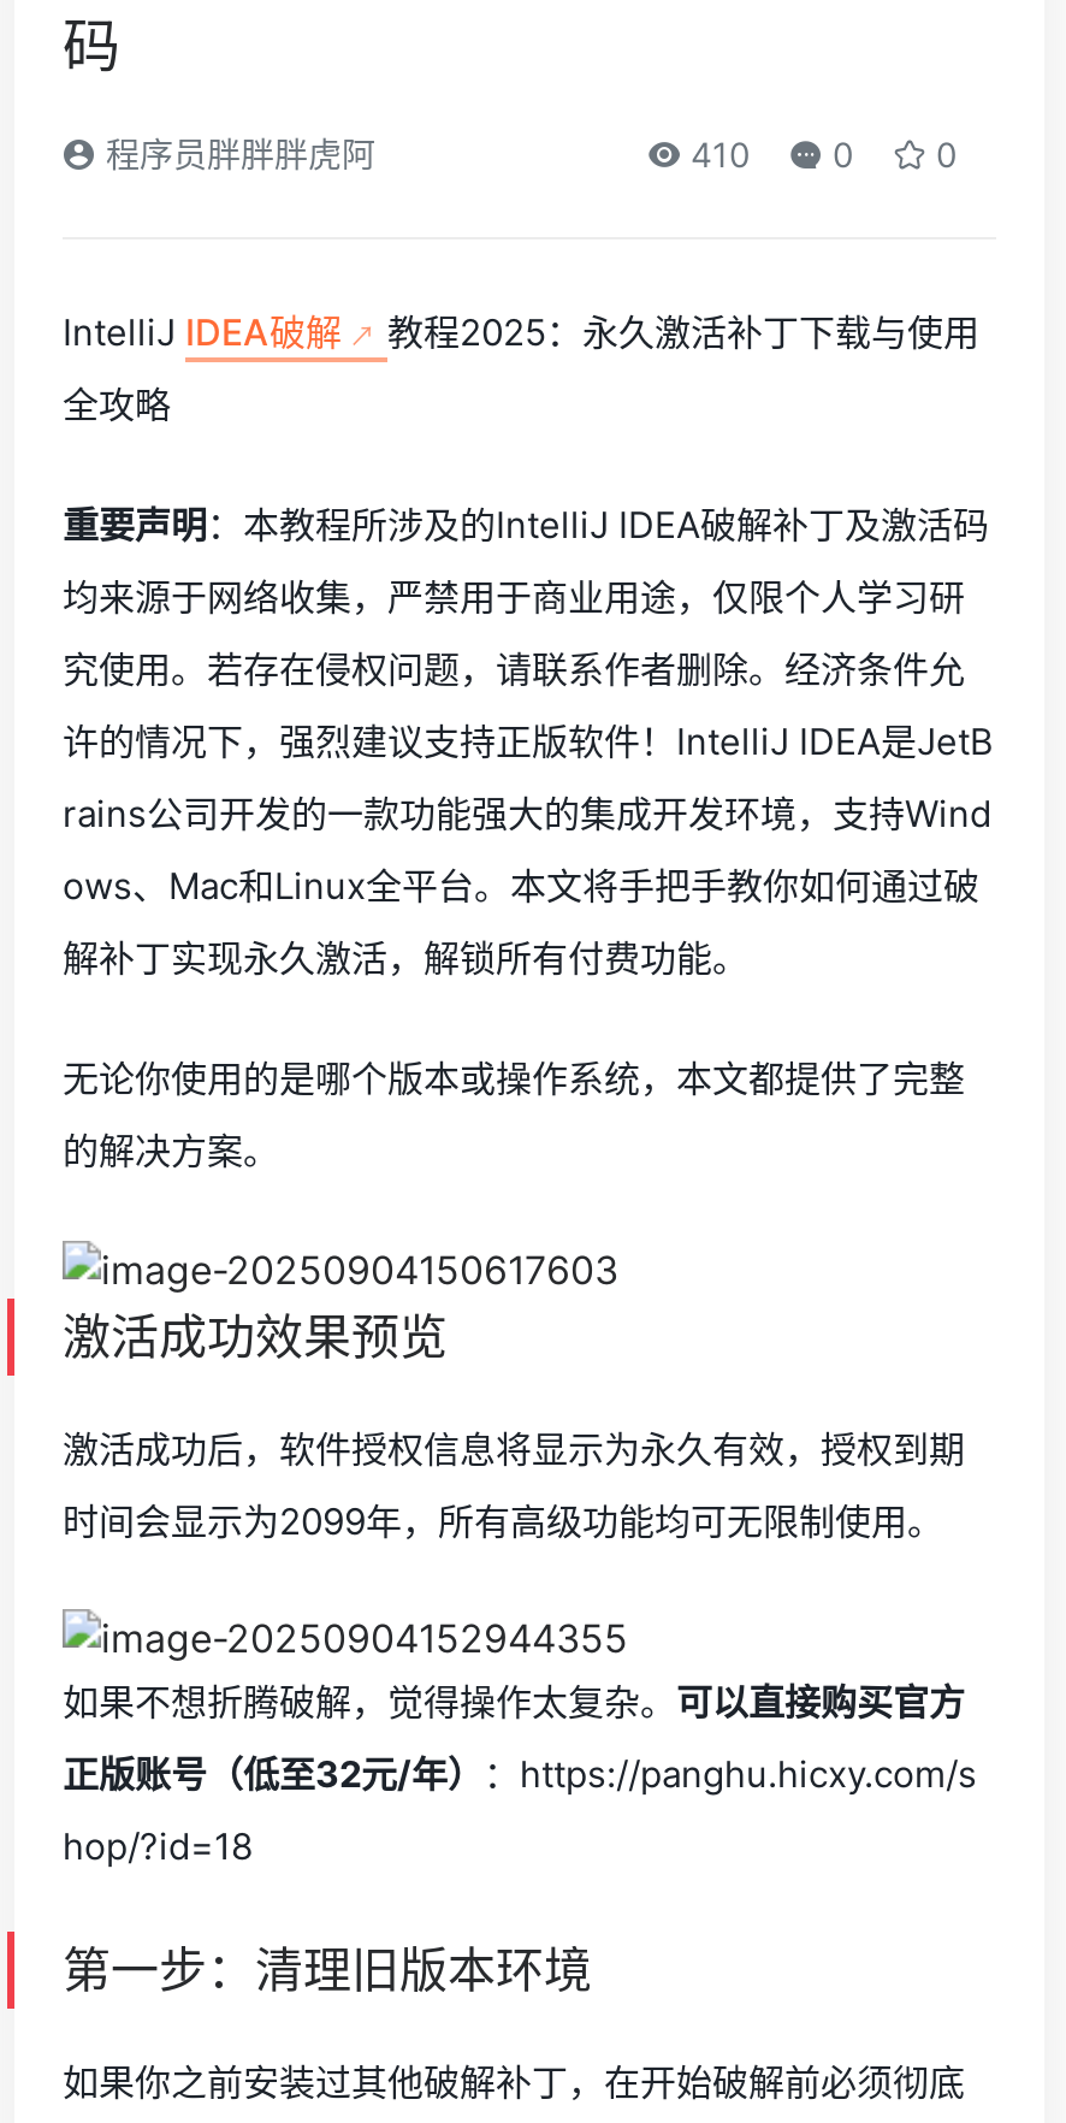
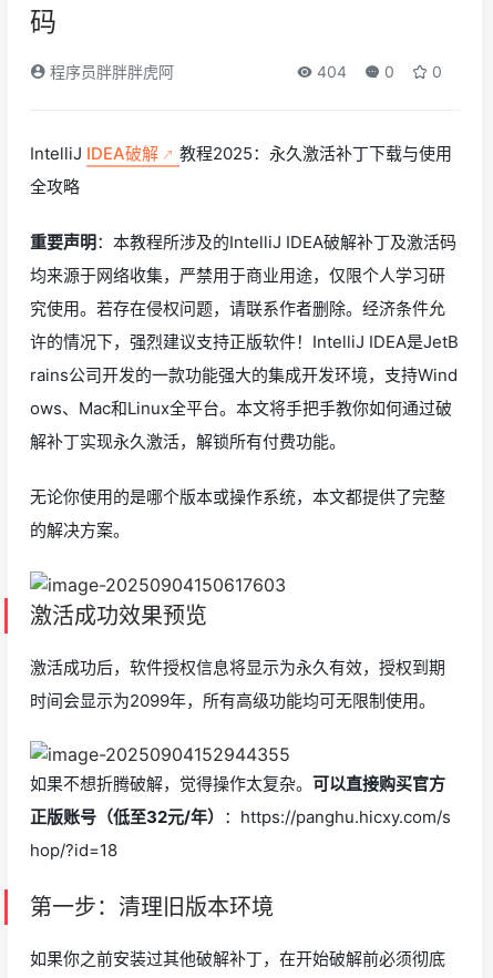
- 410 0 0
+ 404 0 0
